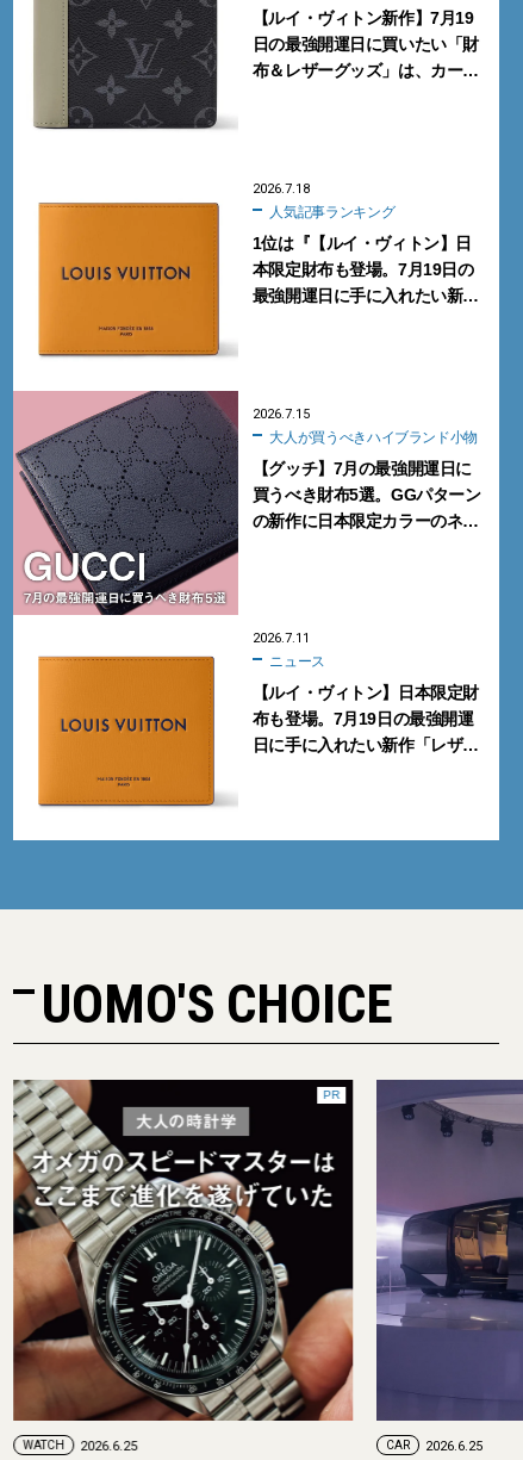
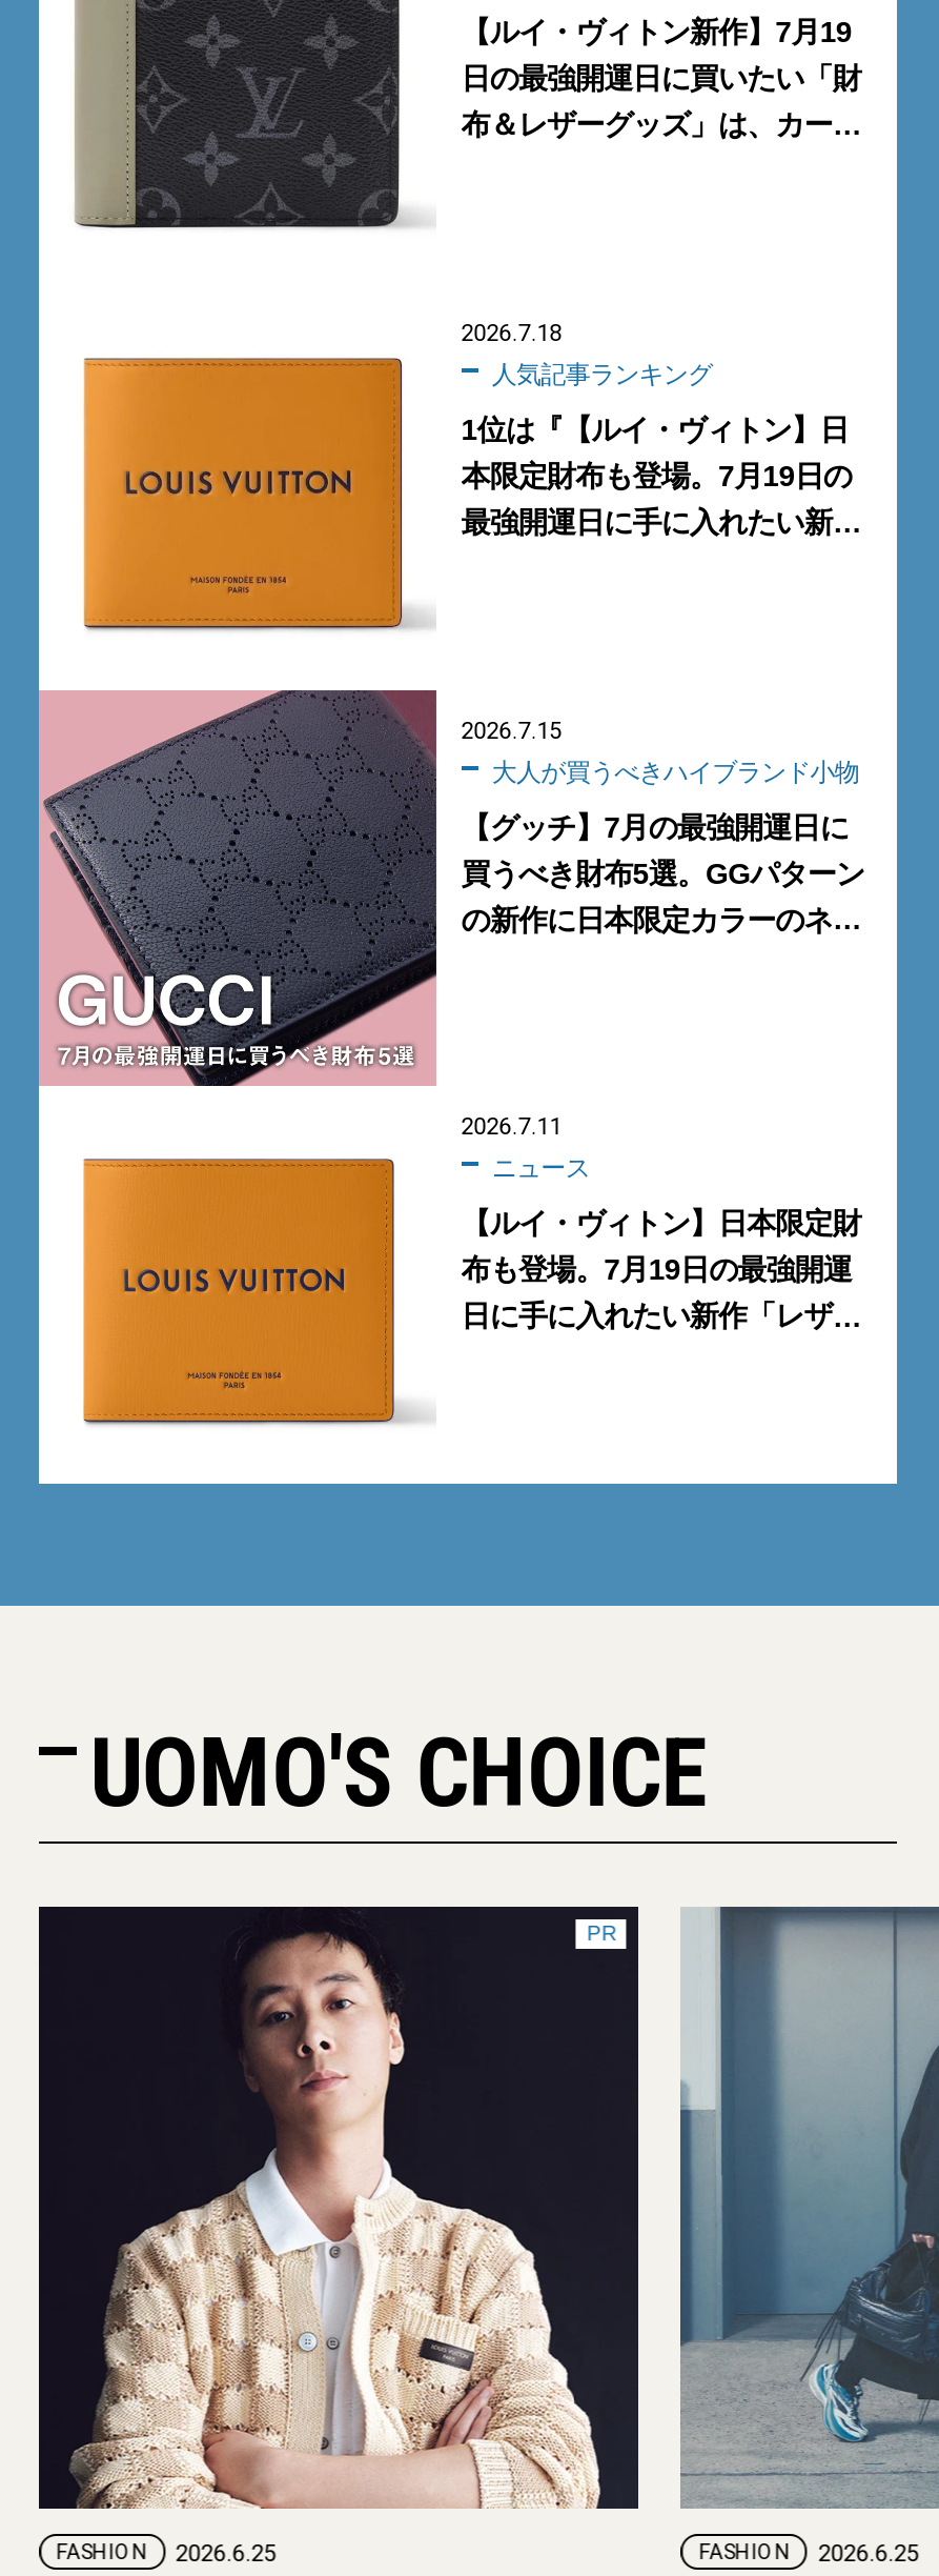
- [image]
- WATCH
+ [image]
+ FASHION

- [image]
- CAR
+ [image]
+ FASHION
